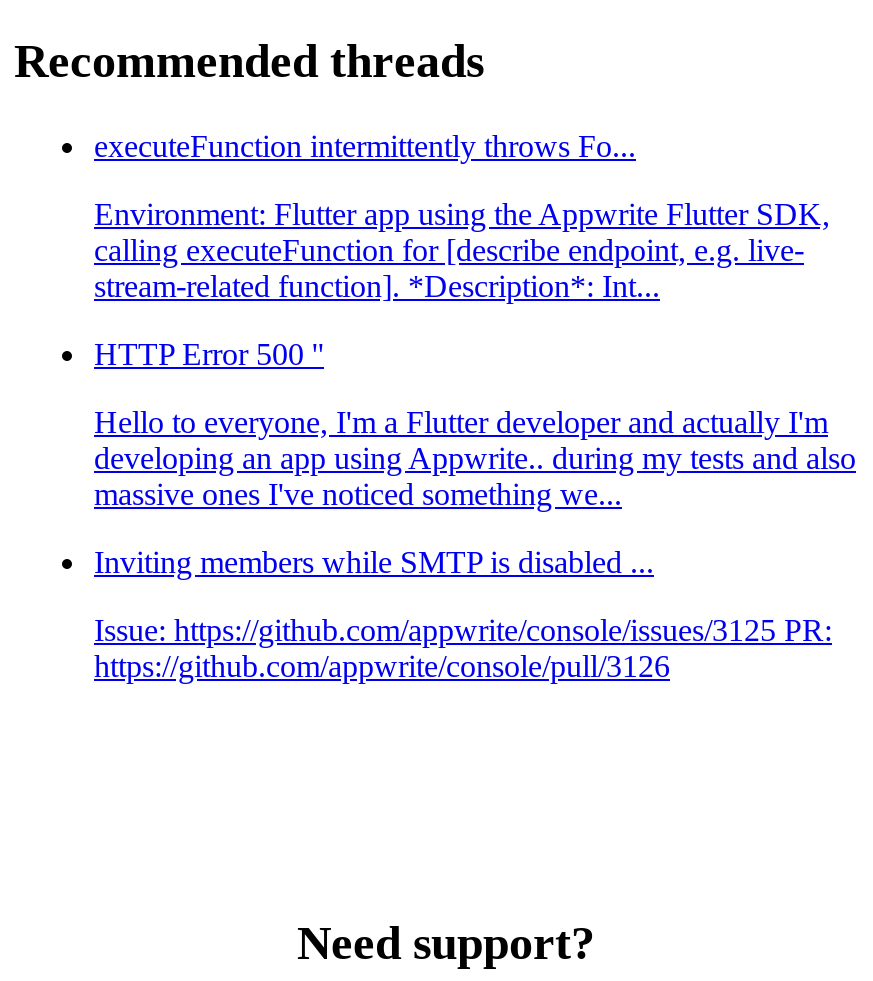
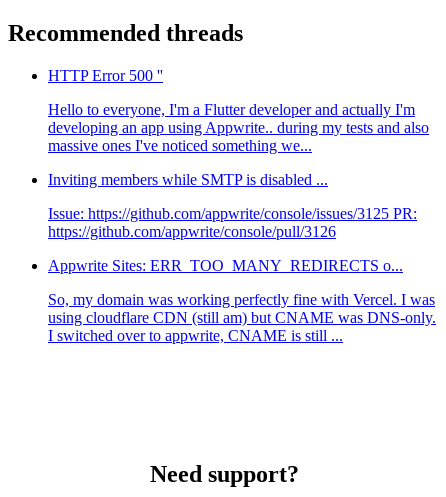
- executeFunction intermittently throws Fo...
- Environment: Flutter app using the Appwrite Flutter SDK,
- calling executeFunction for [describe endpoint, e.g. live-
- stream-related function]. *Description*: Int...

moved up: HTTP Error 500 '' | Hello to everyone, I'm a Flutter developer and actually I'm | developing an app using Appwrite.. during my tests and also | massive ones I've noticed something we... | Inviting members while SMTP is disabled ... | Issue: https://github.com/appwrite/console/issues/3125 PR: | https://github.com/appwrite/console/pull/3126

+ Appwrite Sites: ERR_TOO_MANY_REDIRECTS o...
+ So, my domain was working perfectly fine with Vercel. I was
+ using cloudflare CDN (still am) but CNAME was DNS-only.
+ I switched over to appwrite, CNAME is still ...
